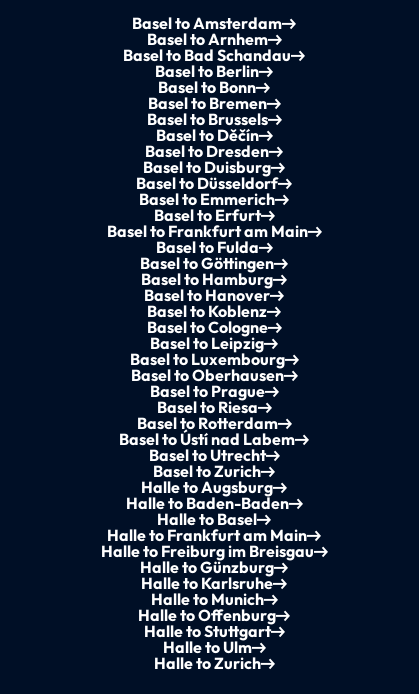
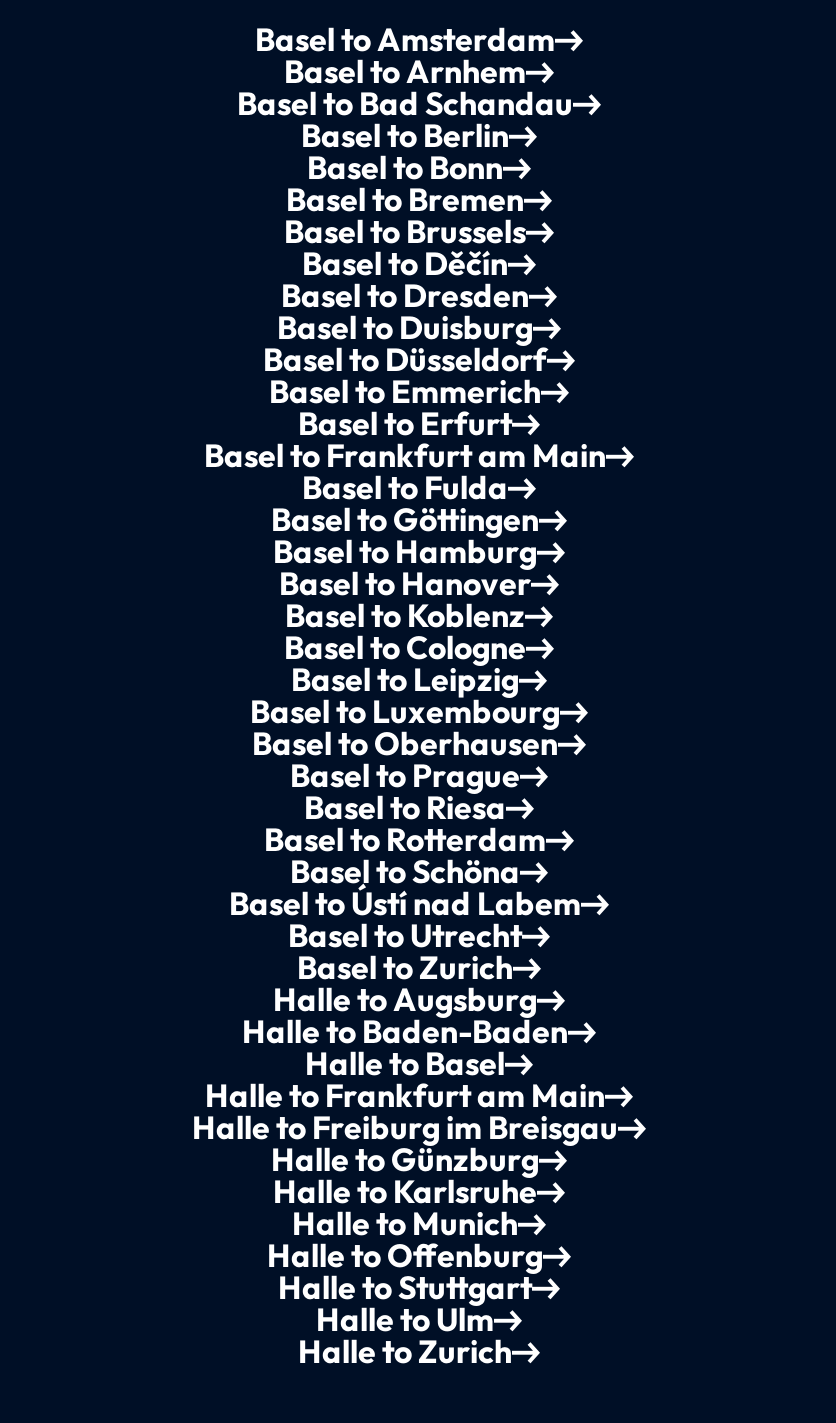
+ Basel to Schöna
